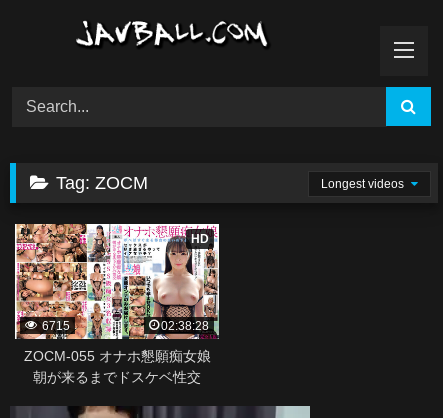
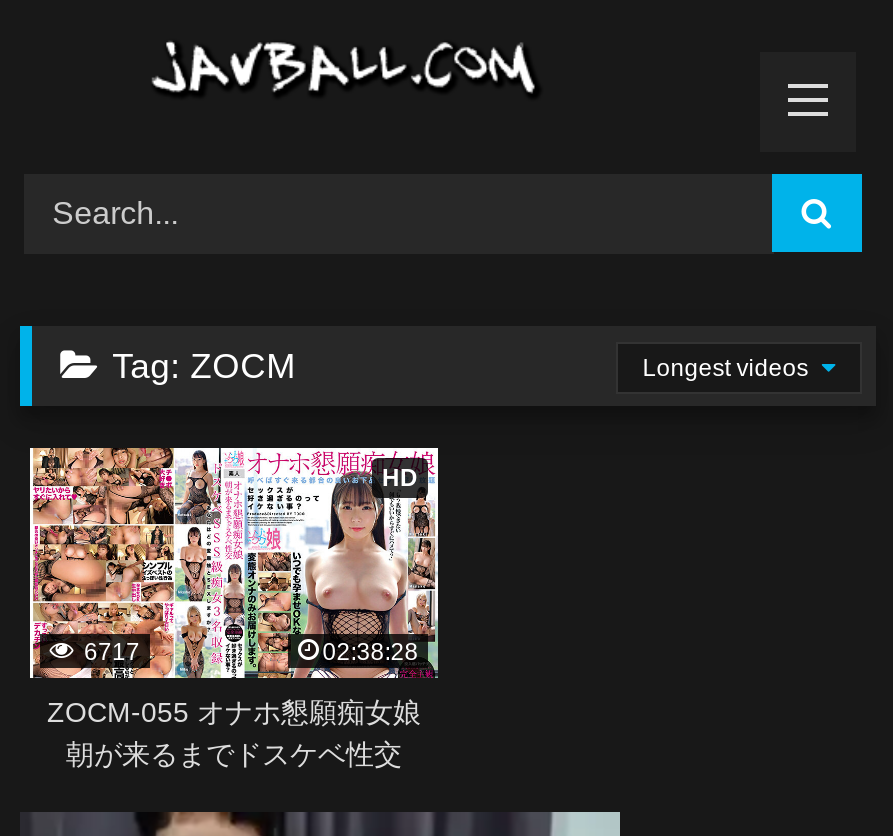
- 6715
+ 6717
